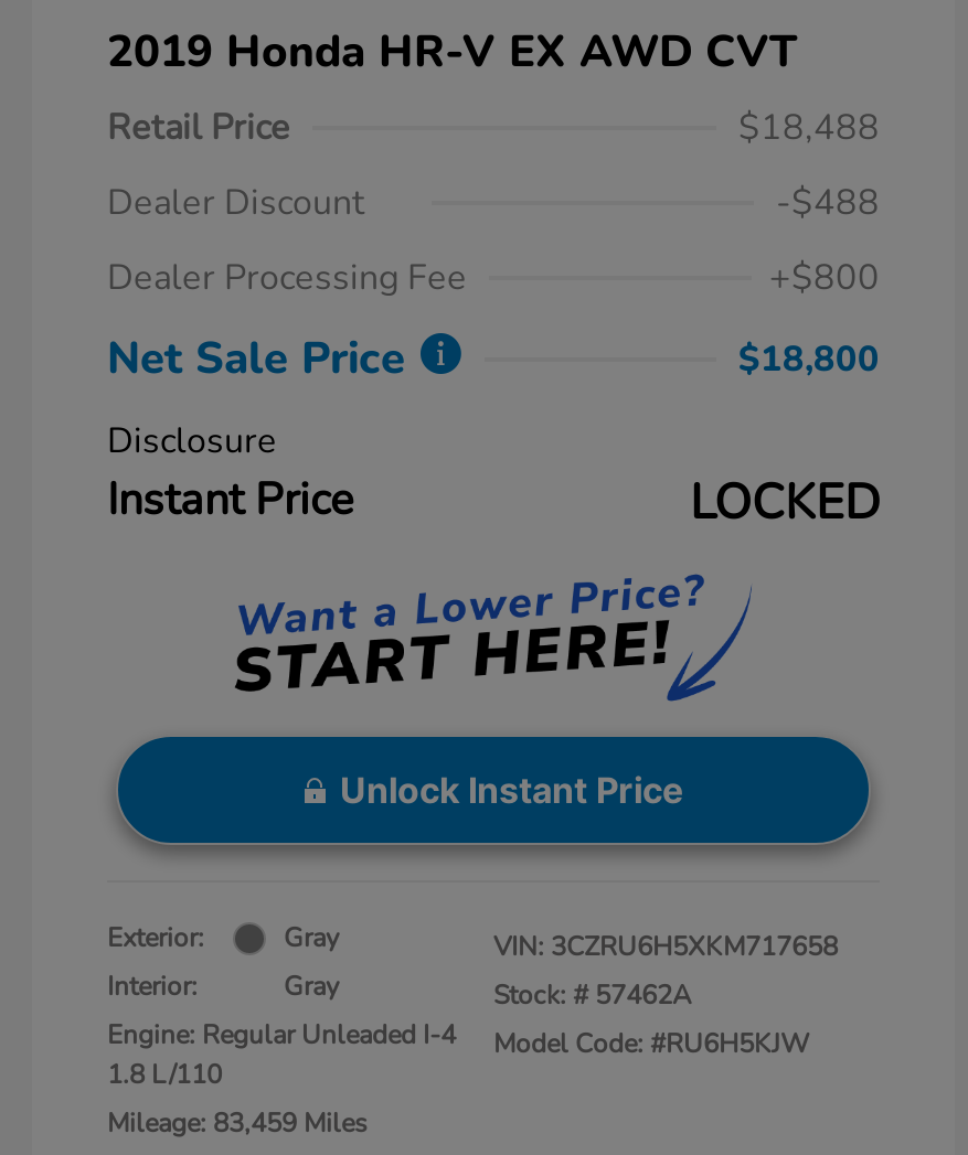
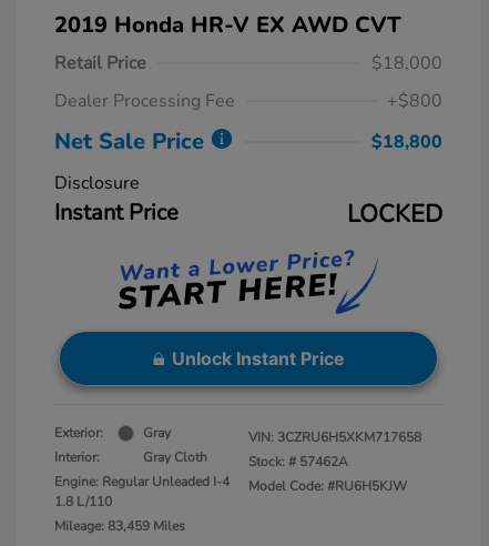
- $18,488
- Dealer Discount
- -$488
+ $18,000

- Gray
+ Gray Cloth
